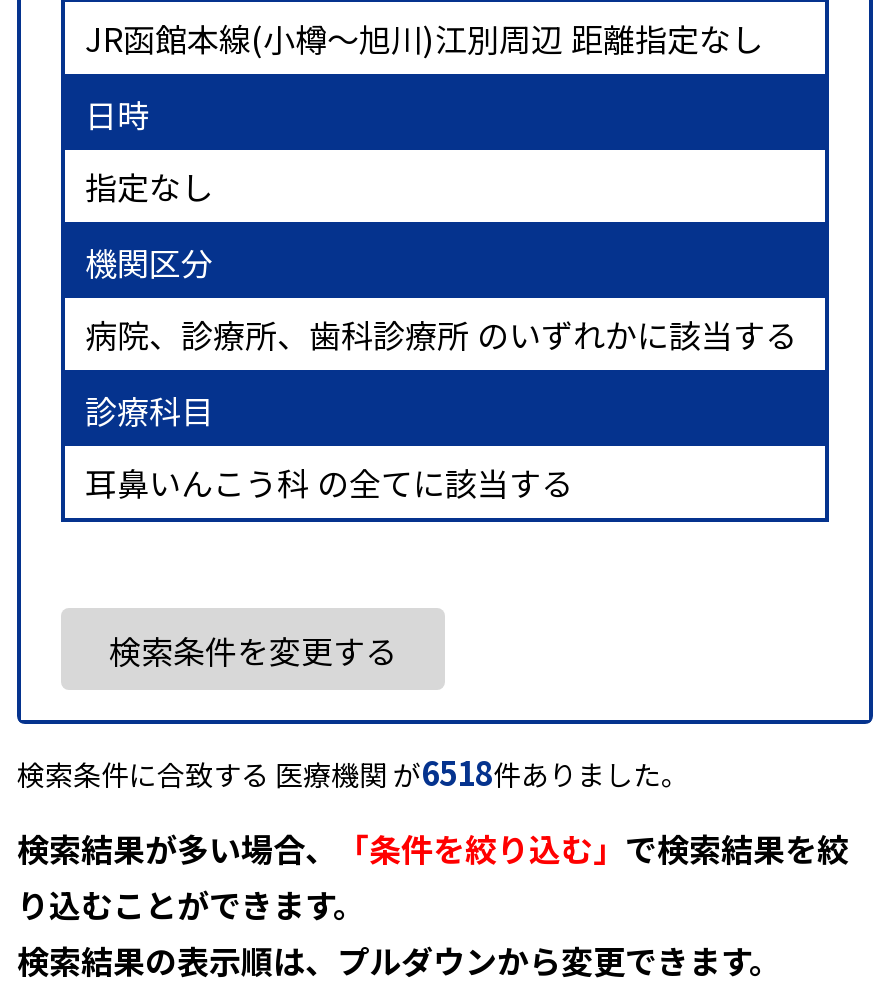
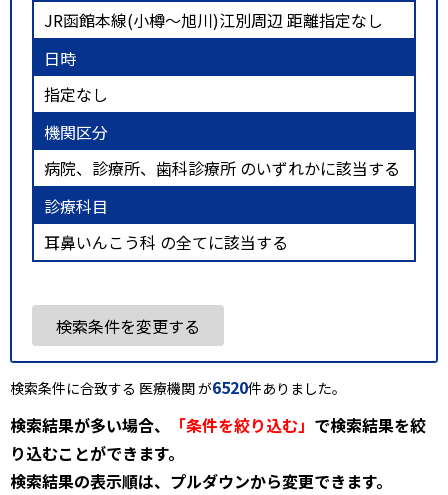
- 検索条件に合致する 医療機関 が6518件ありました。
+ 検索条件に合致する 医療機関 が6520件ありました。
